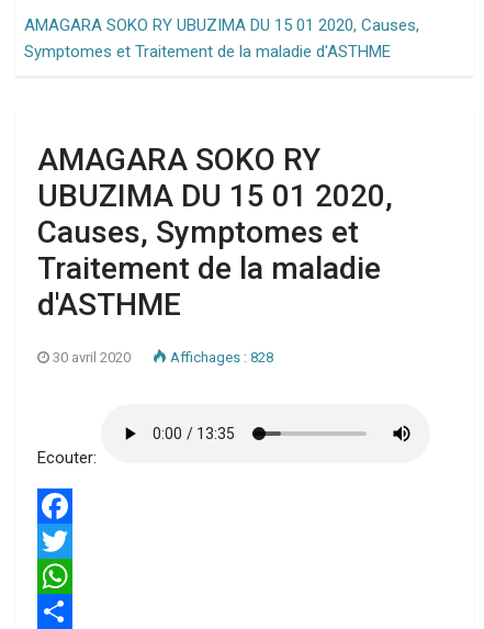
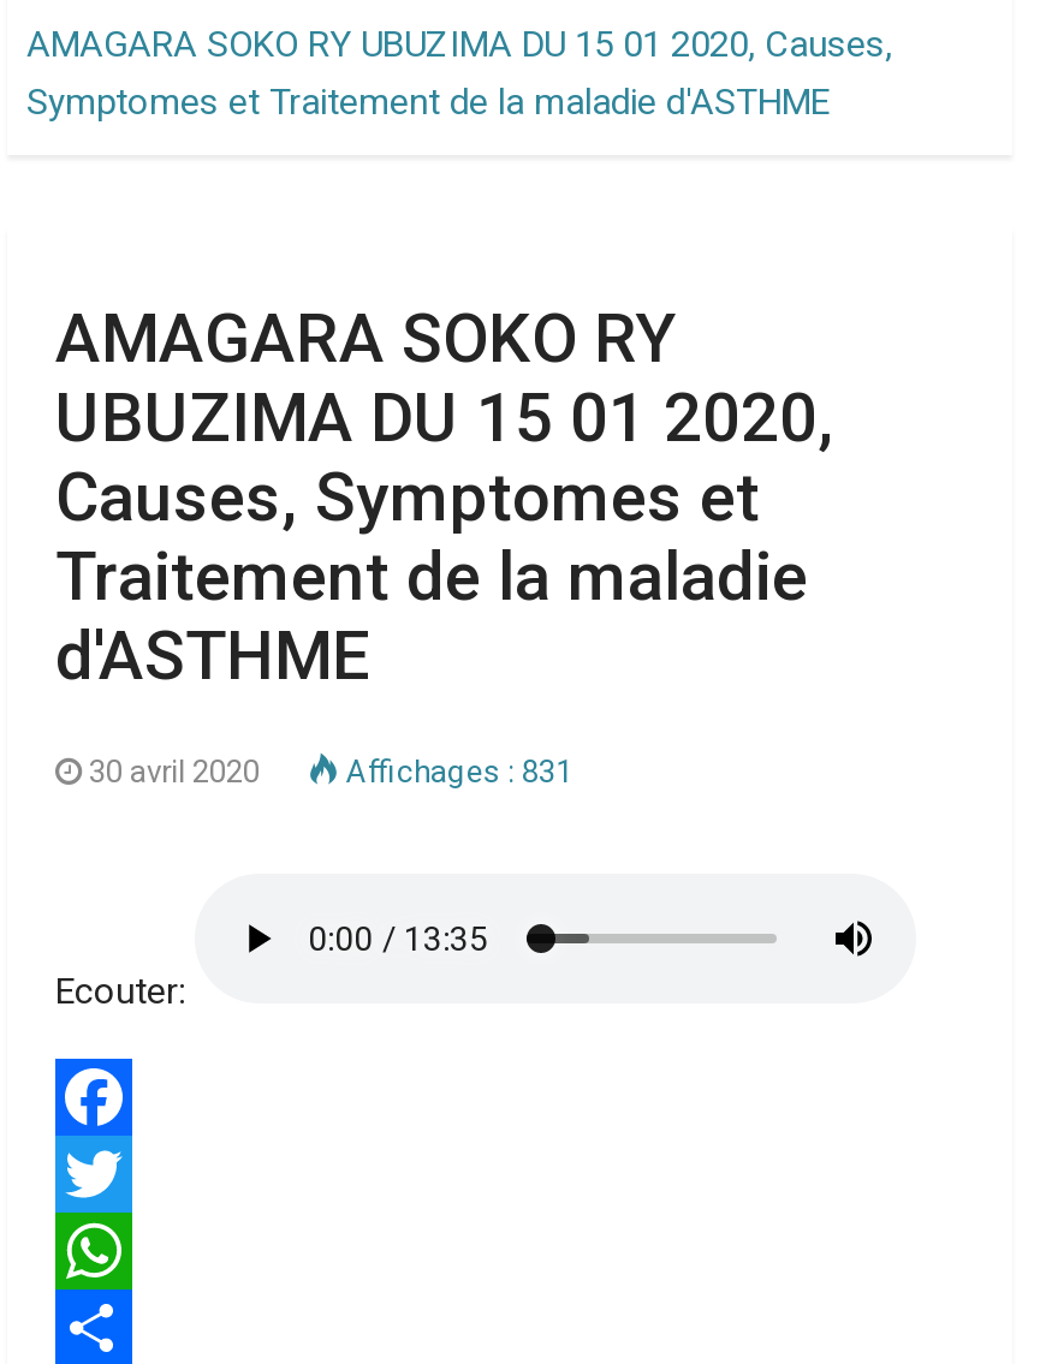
- Affichages : 828
+ Affichages : 831
